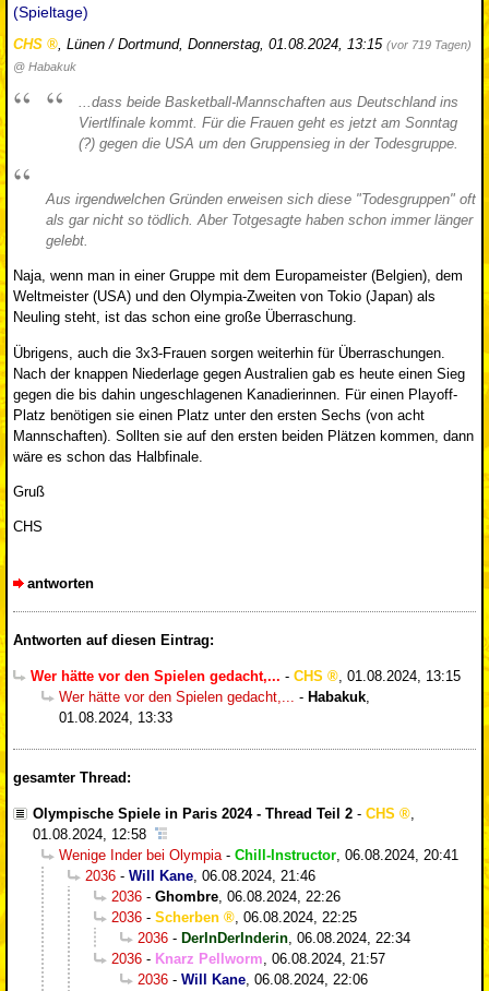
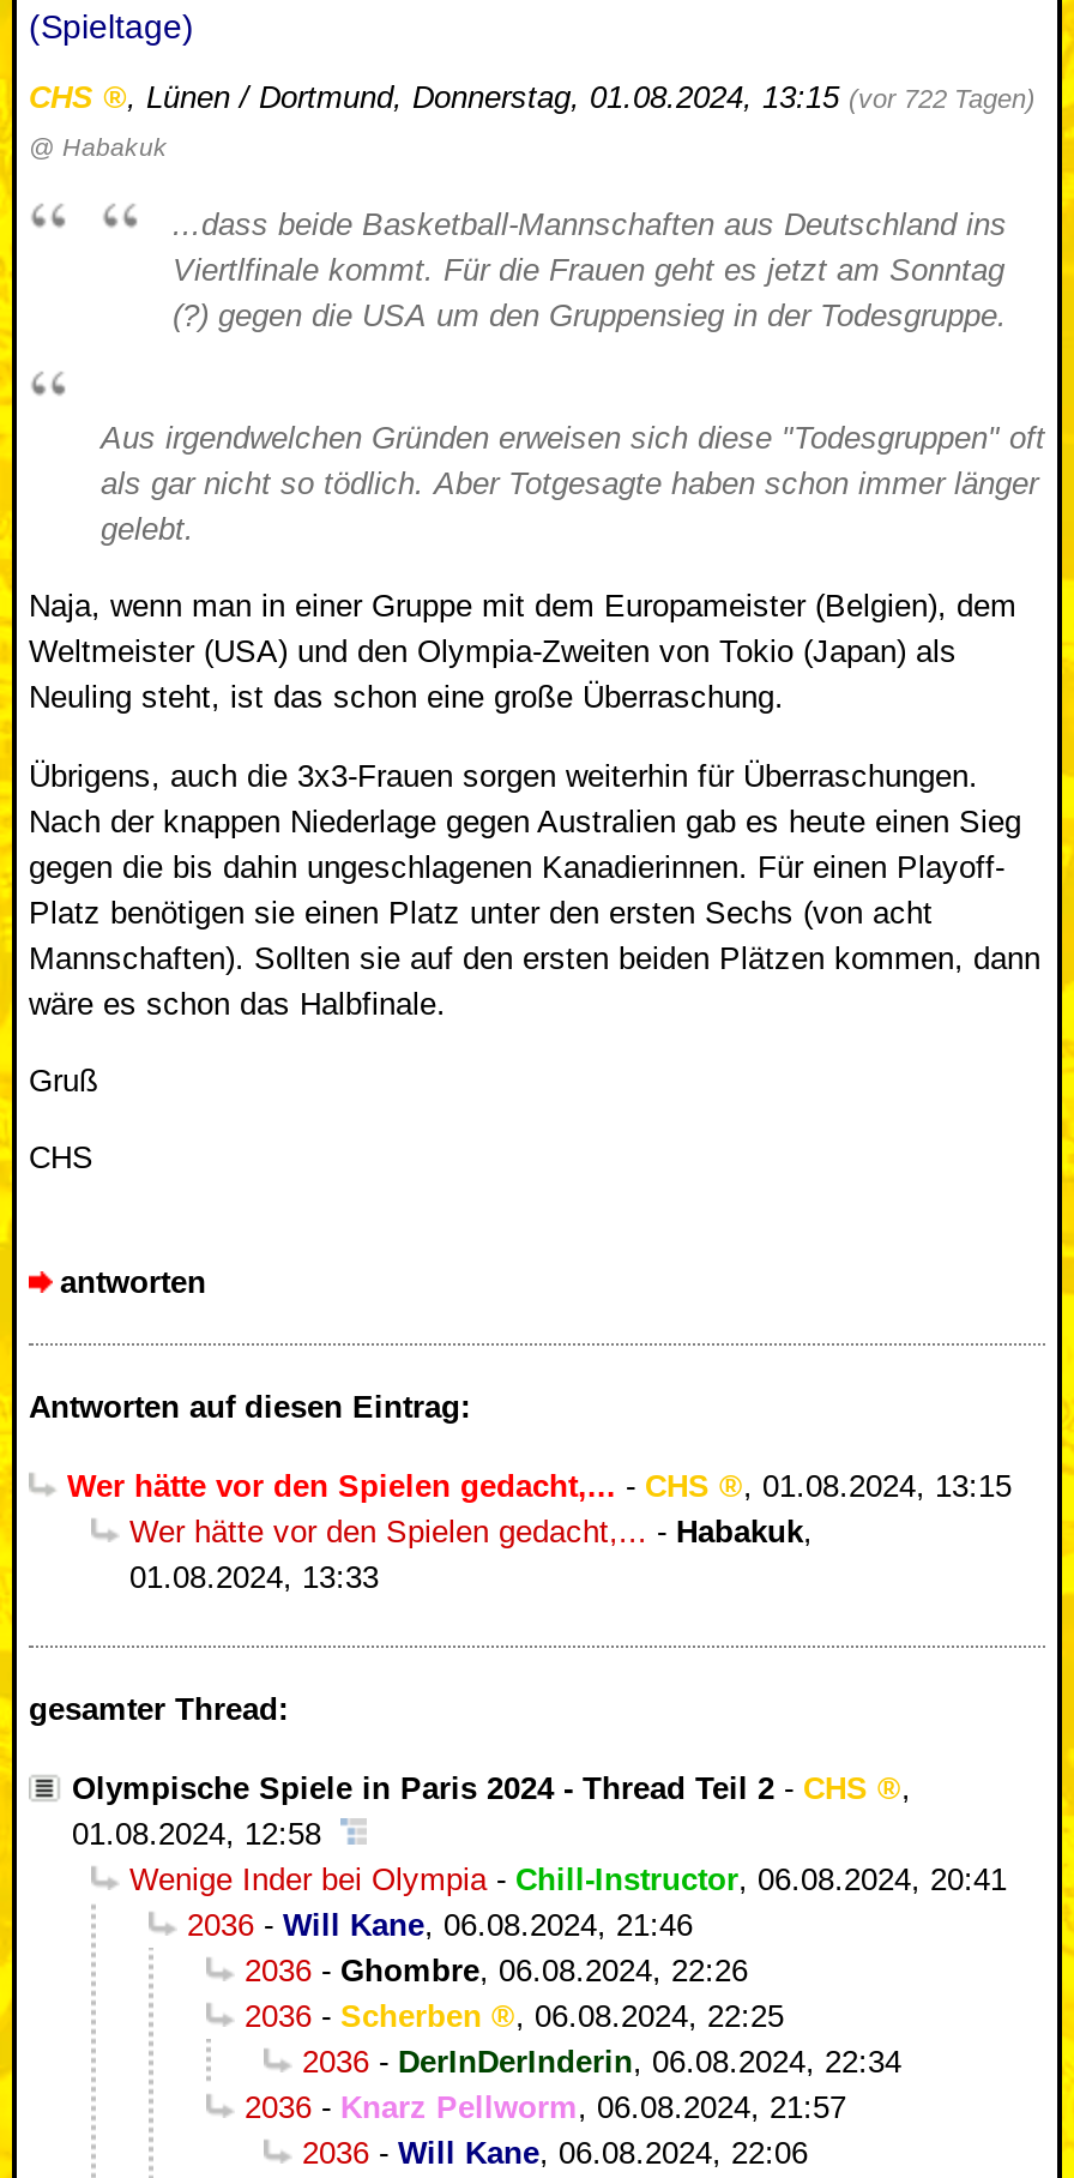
- , Lünen / Dortmund, Donnerstag, 01.08.2024, 13:15 (vor 719 Tagen)
+ , Lünen / Dortmund, Donnerstag, 01.08.2024, 13:15 (vor 722 Tagen)
